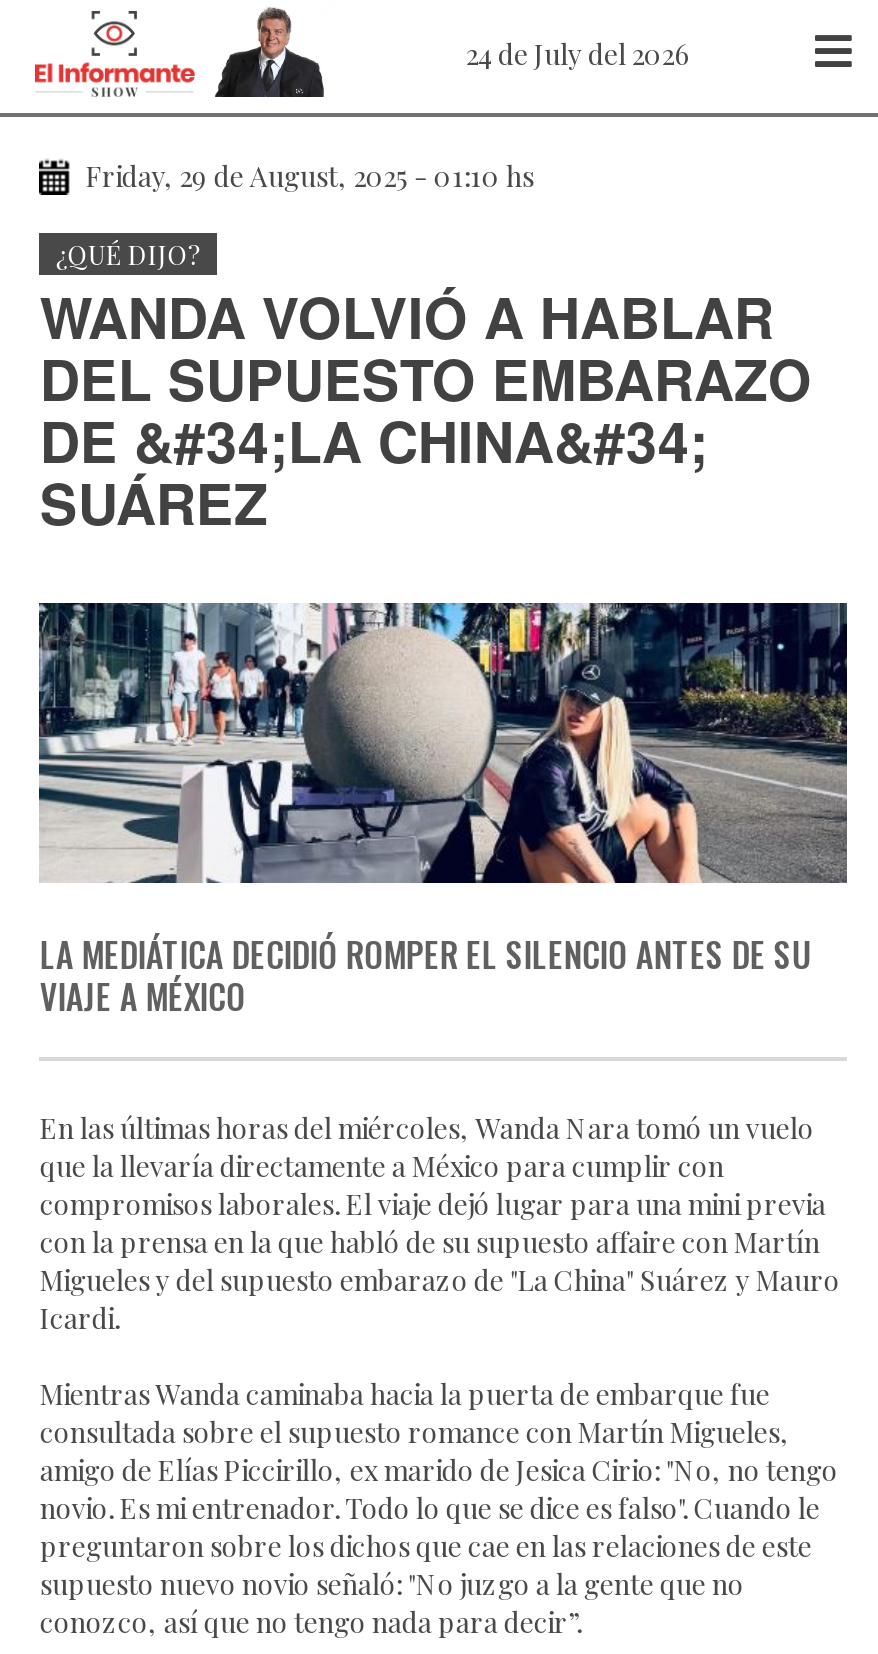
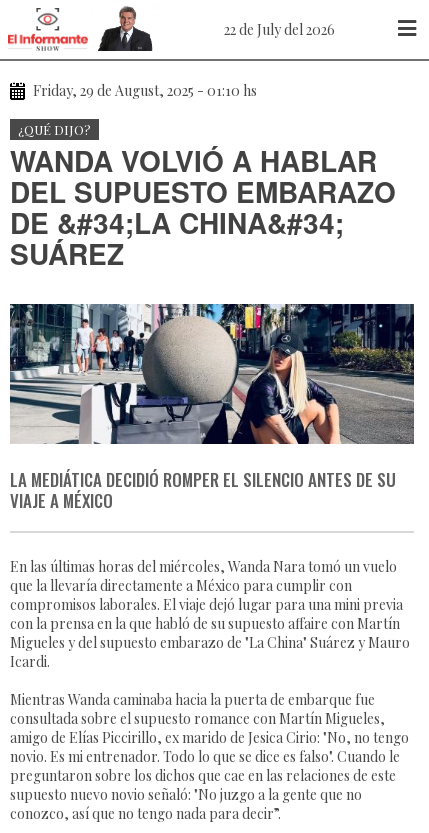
- 24 de July del 2026
+ 22 de July del 2026
